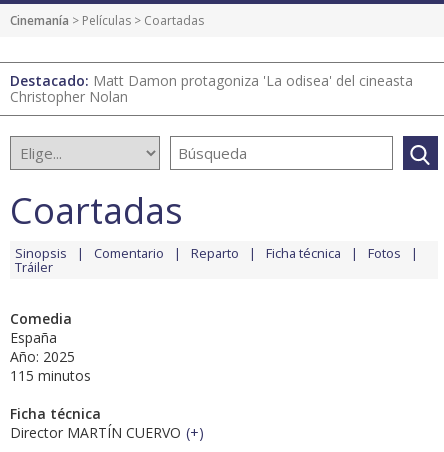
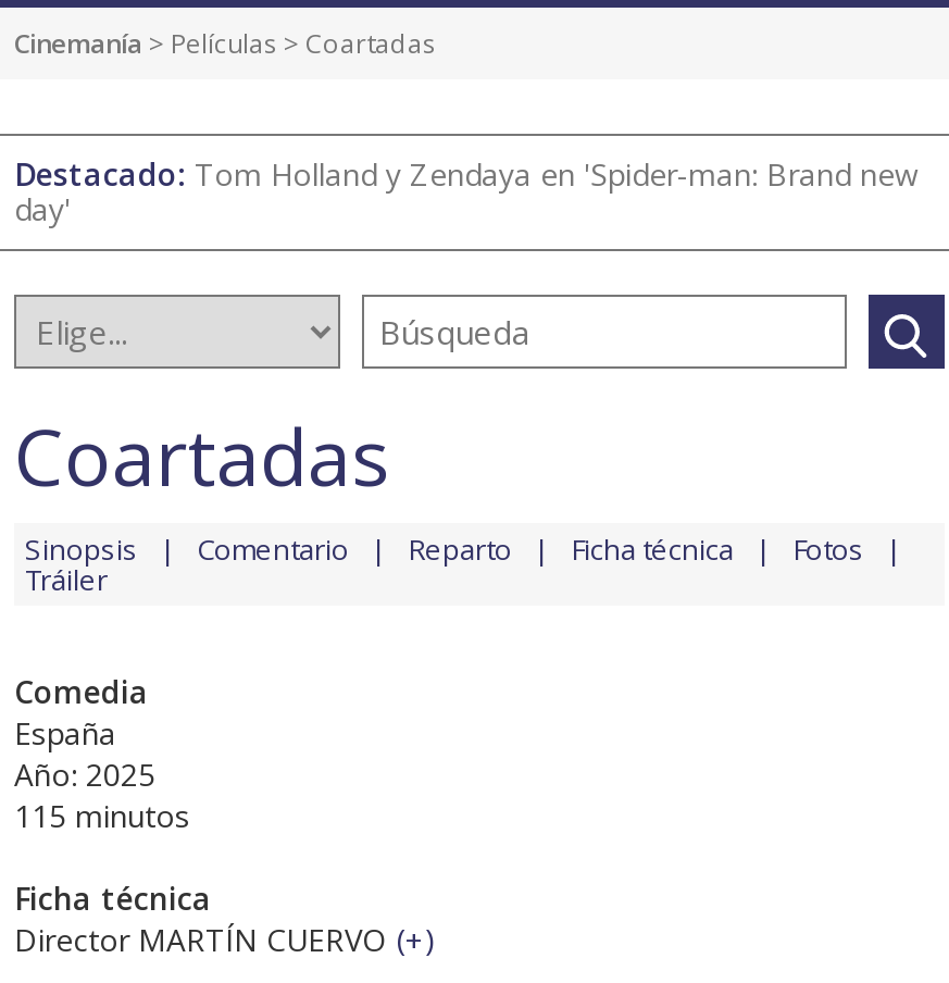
- Destacado: Matt Damon protagoniza 'La odisea' del cineasta
- Christopher Nolan
+ Destacado: Tom Holland y Zendaya en 'Spider-man: Brand new
+ day'
